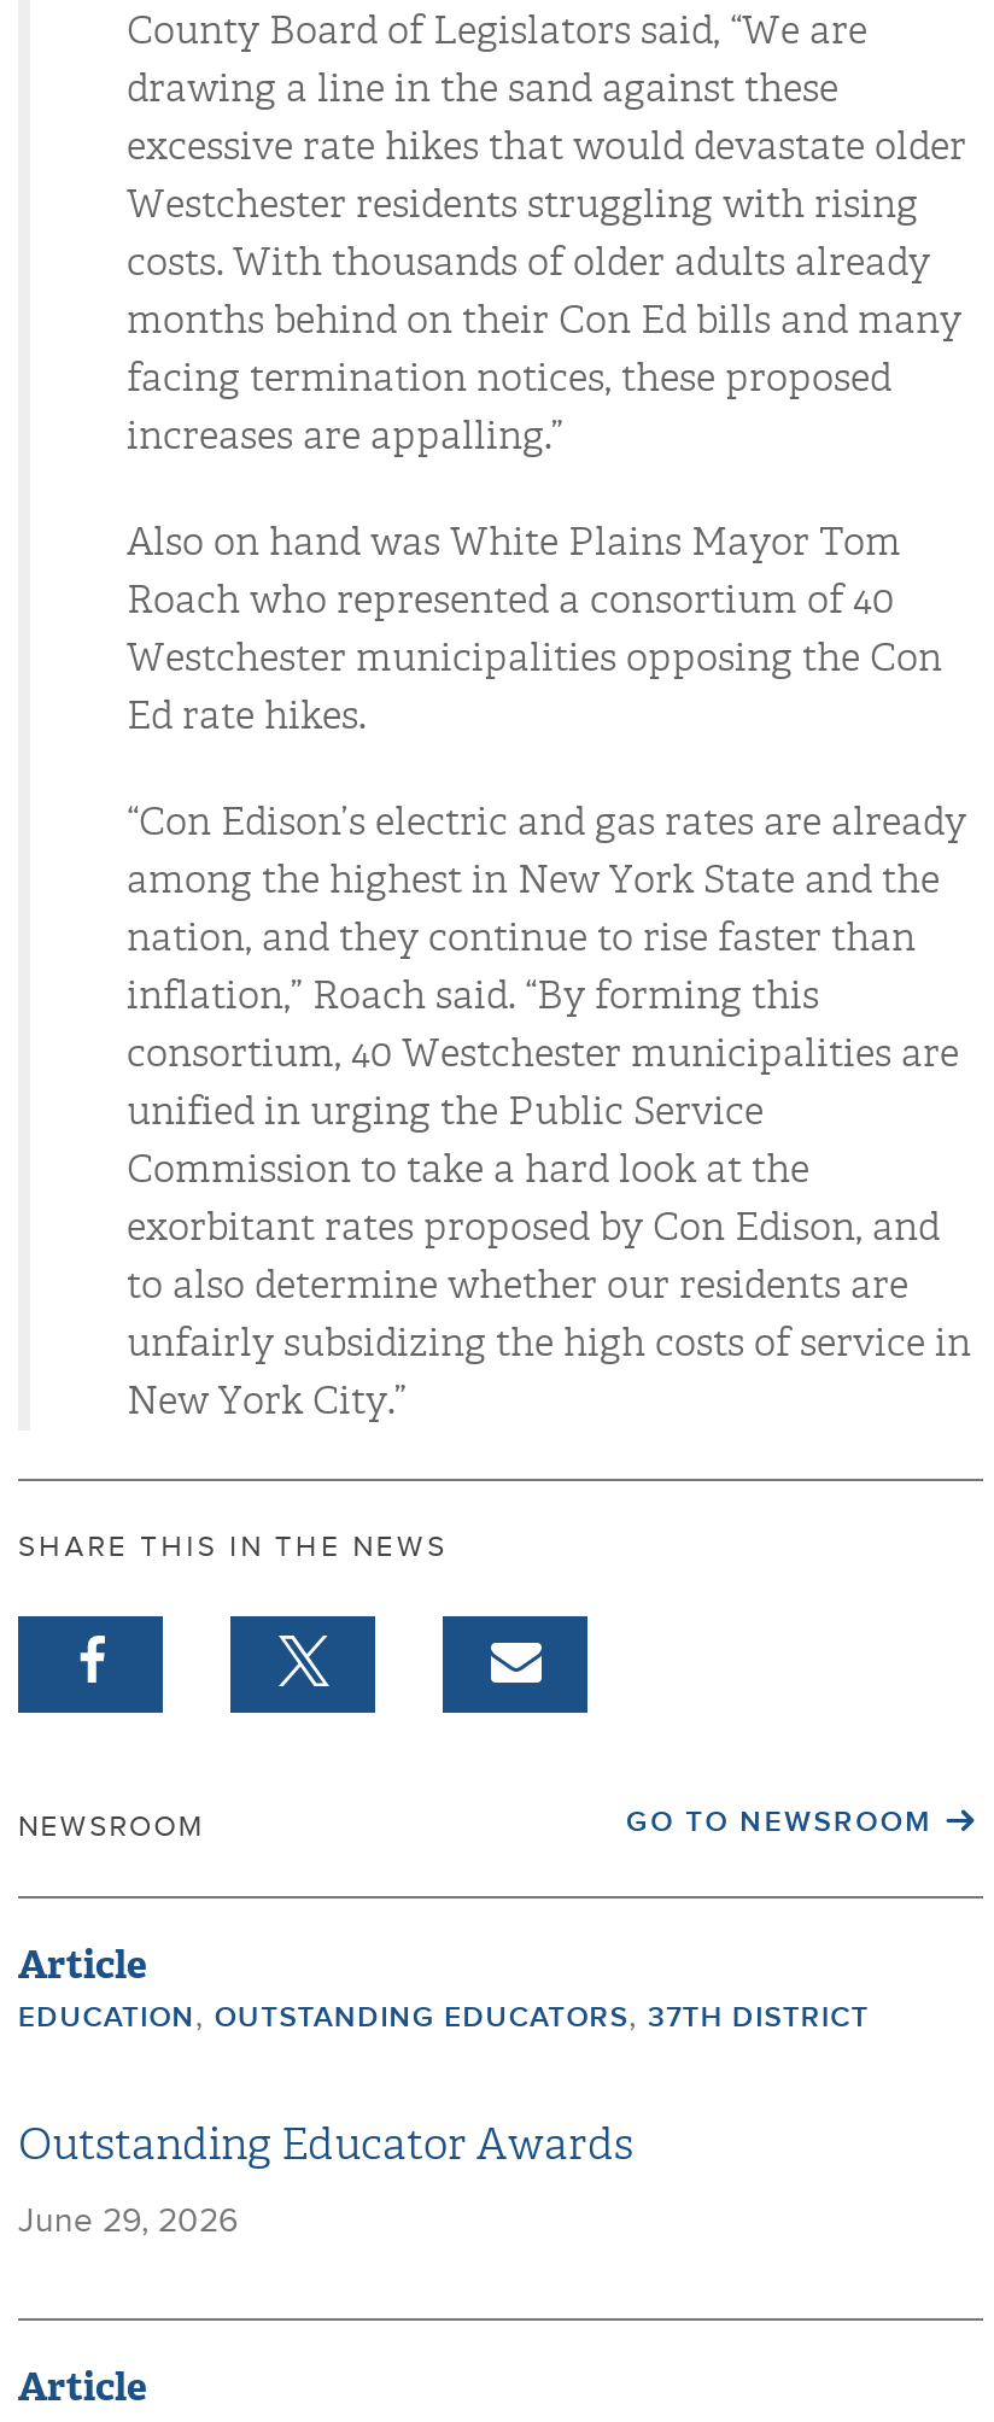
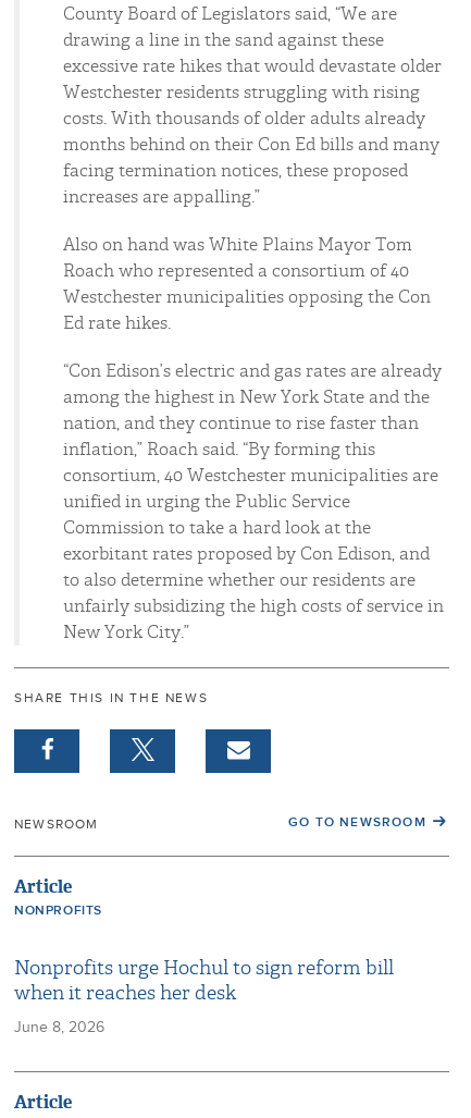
- EDUCATION, OUTSTANDING EDUCATORS, 37TH DISTRICT
+ NONPROFITS

- Outstanding Educator Awards
+ Nonprofits urge Hochul to sign reform bill
+ when it reaches her desk

- June 29, 2026
+ June 8, 2026
